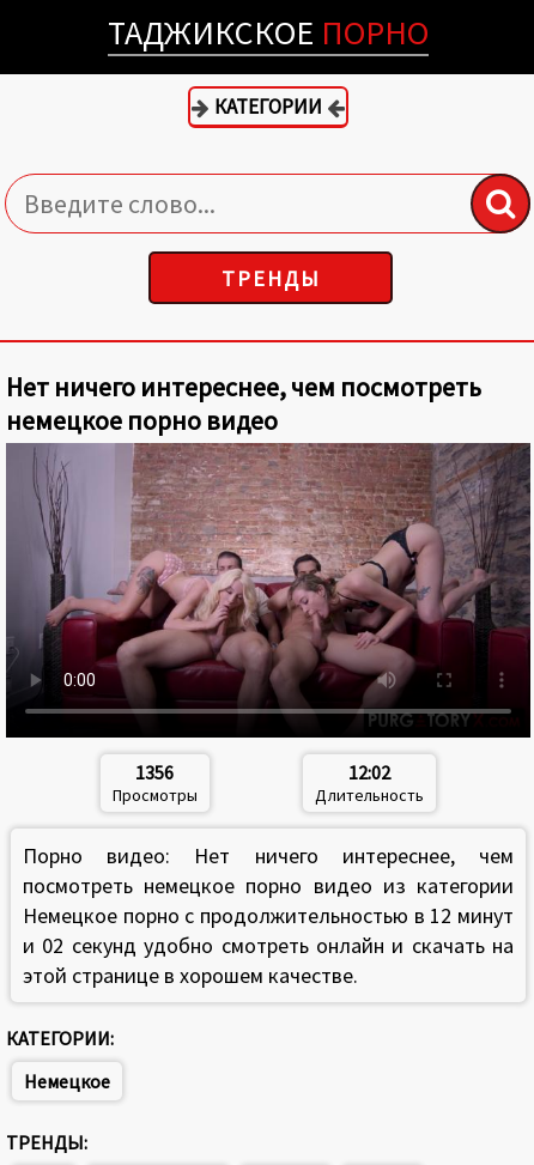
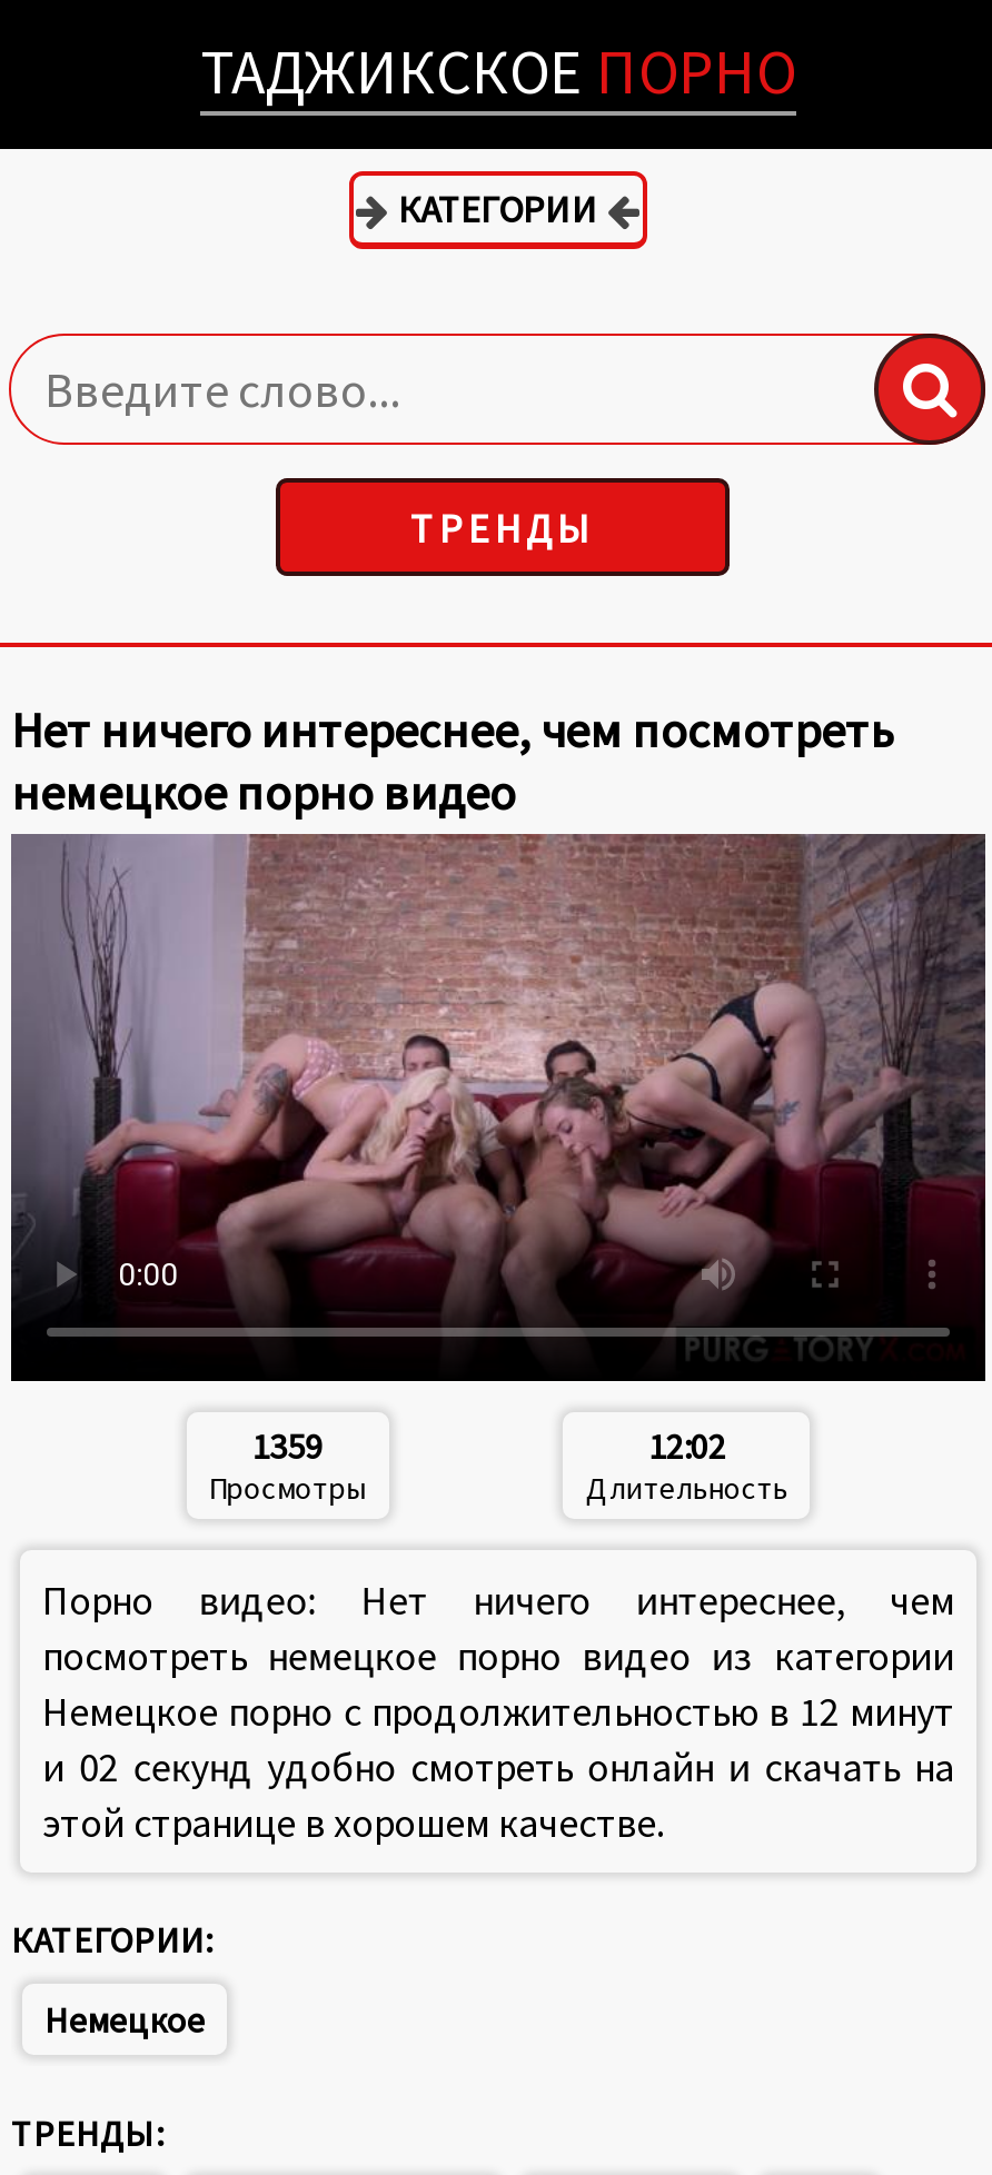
- 1356
+ 1359
